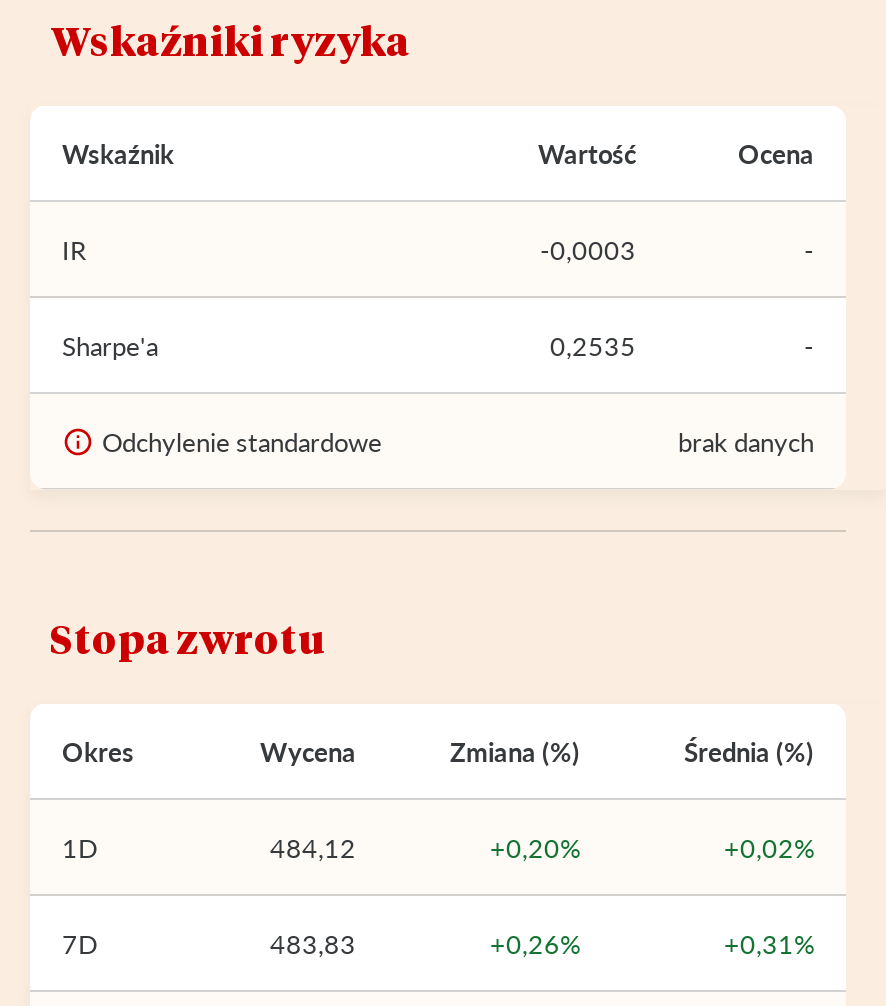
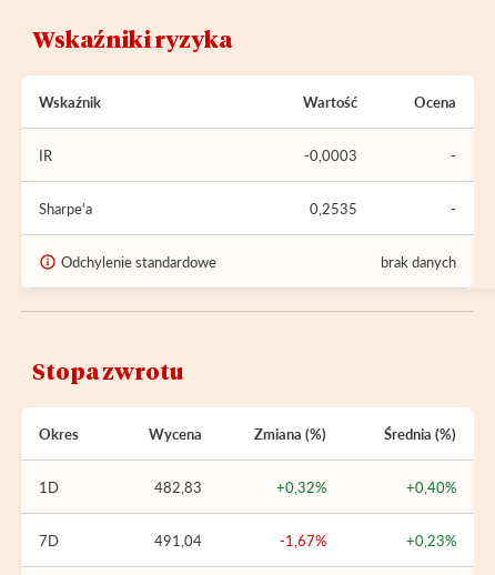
- 484,12
+ 482,83

- +0,20%
+ +0,32%

- +0,02%
+ +0,40%

- 483,83
+ 491,04

- +0,26%
+ -1,67%

- +0,31%
+ +0,23%
